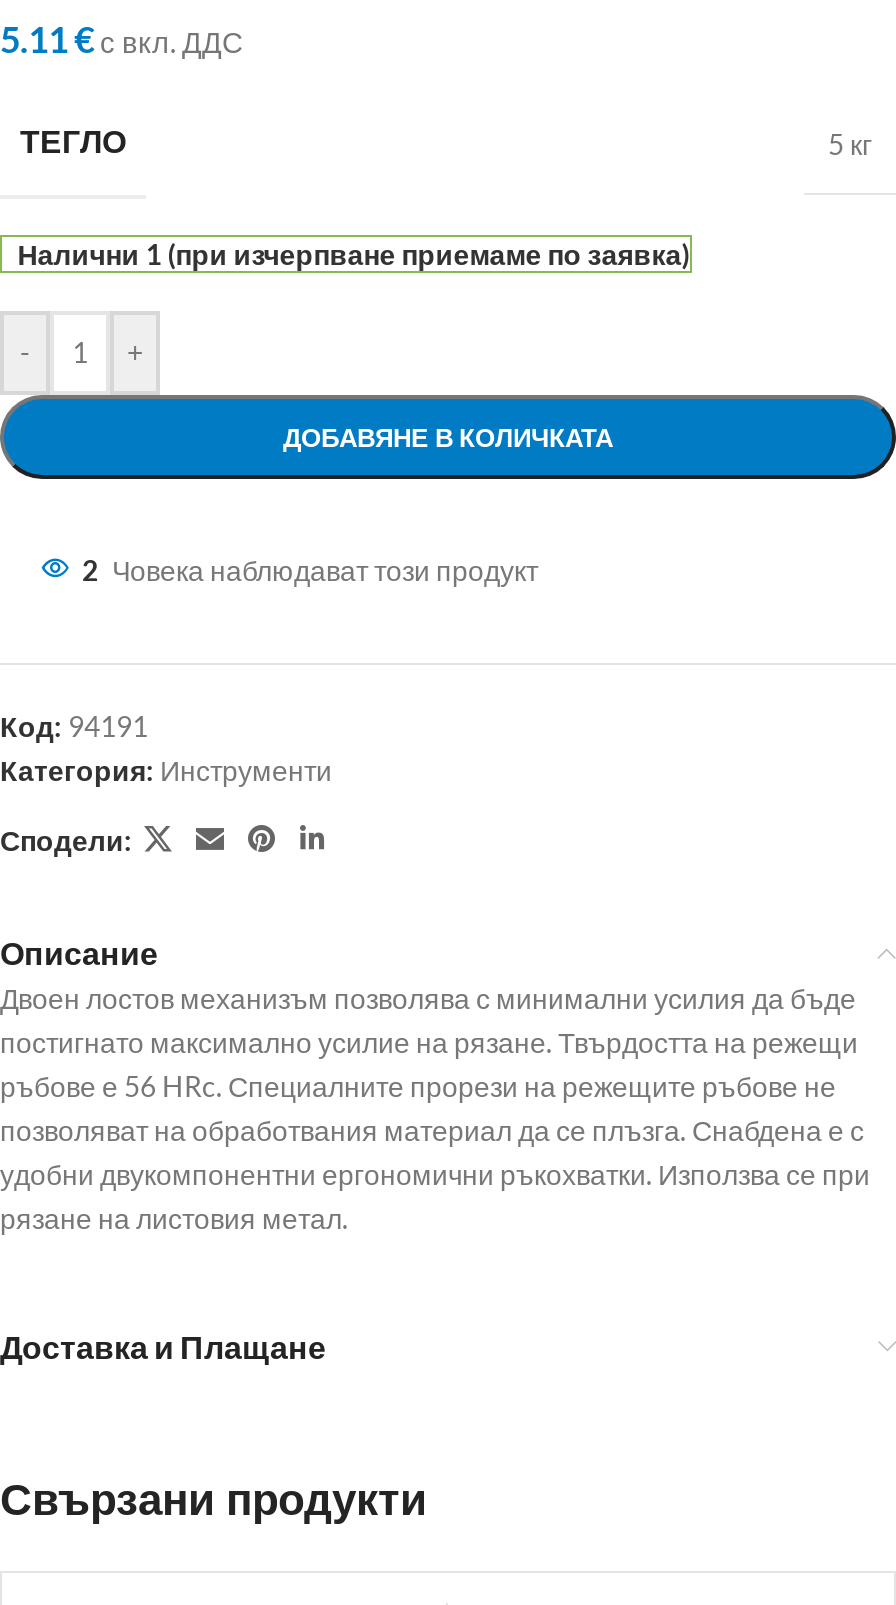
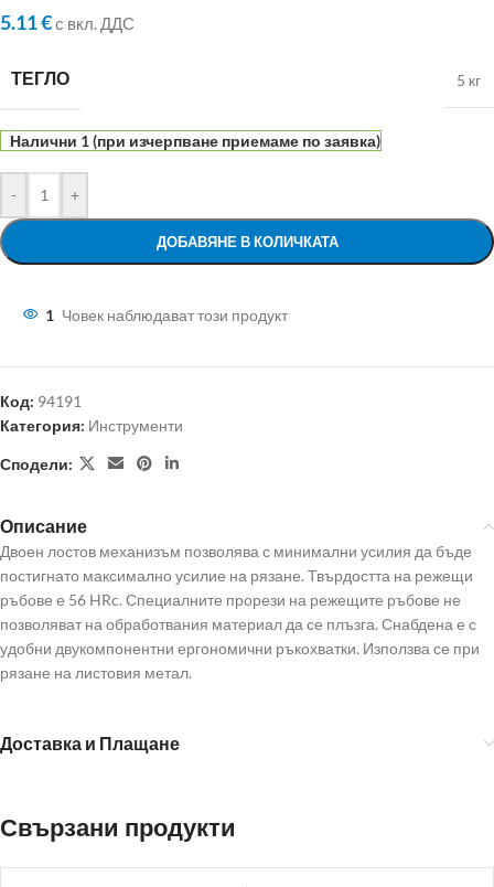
- 2 Човека наблюдават този продукт
+ 1 Човек наблюдават този продукт
